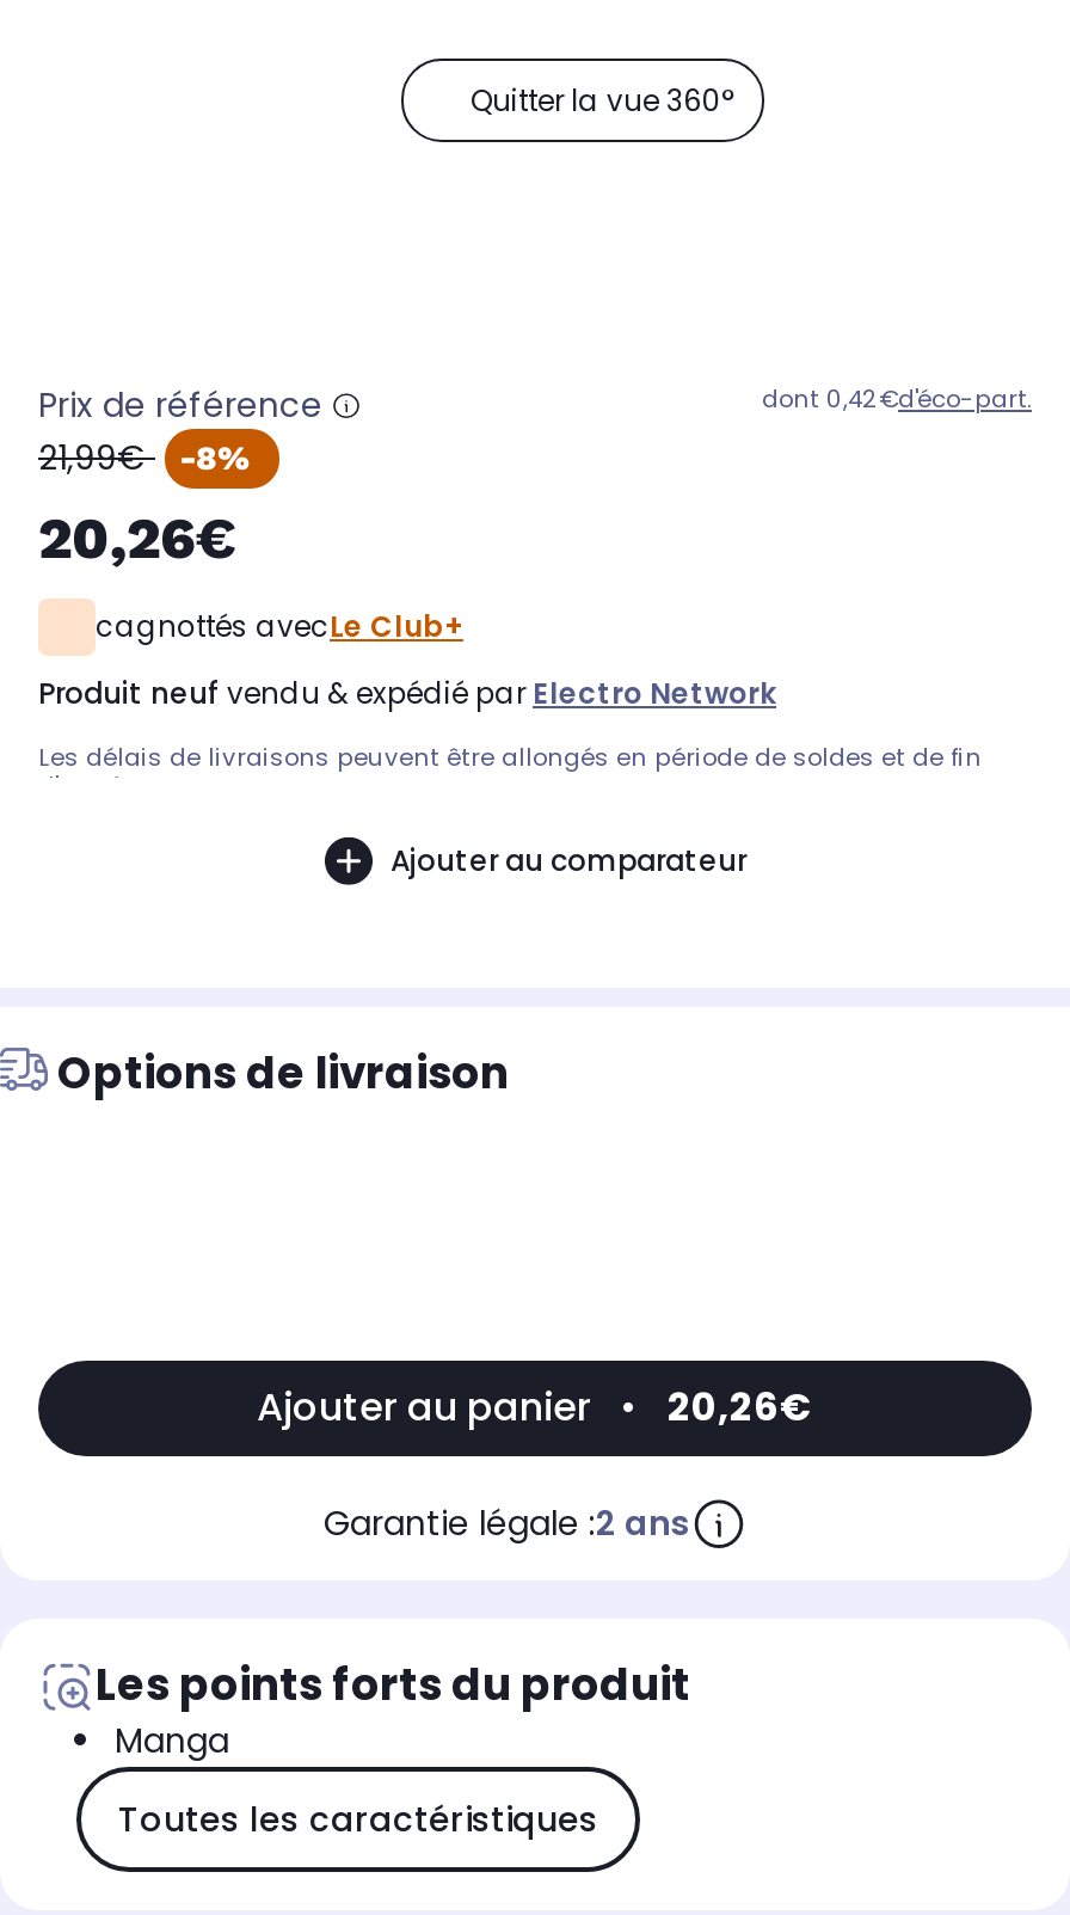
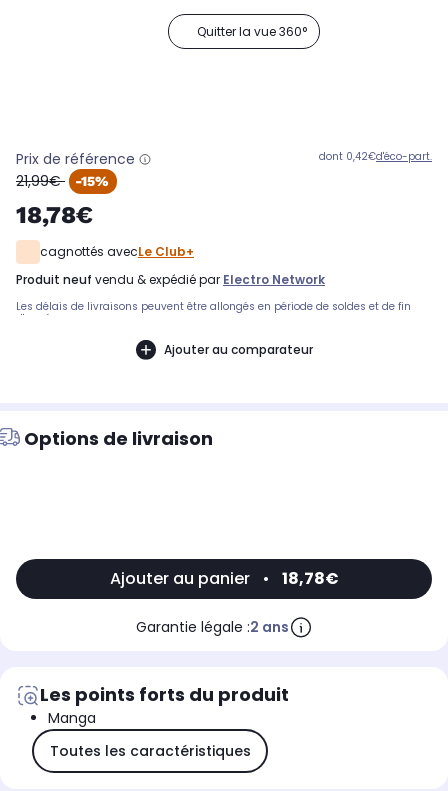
- -8%
+ -15%

- 20,26€
+ 18,78€

- Ajouter au panier • 20,26€
+ Ajouter au panier • 18,78€
